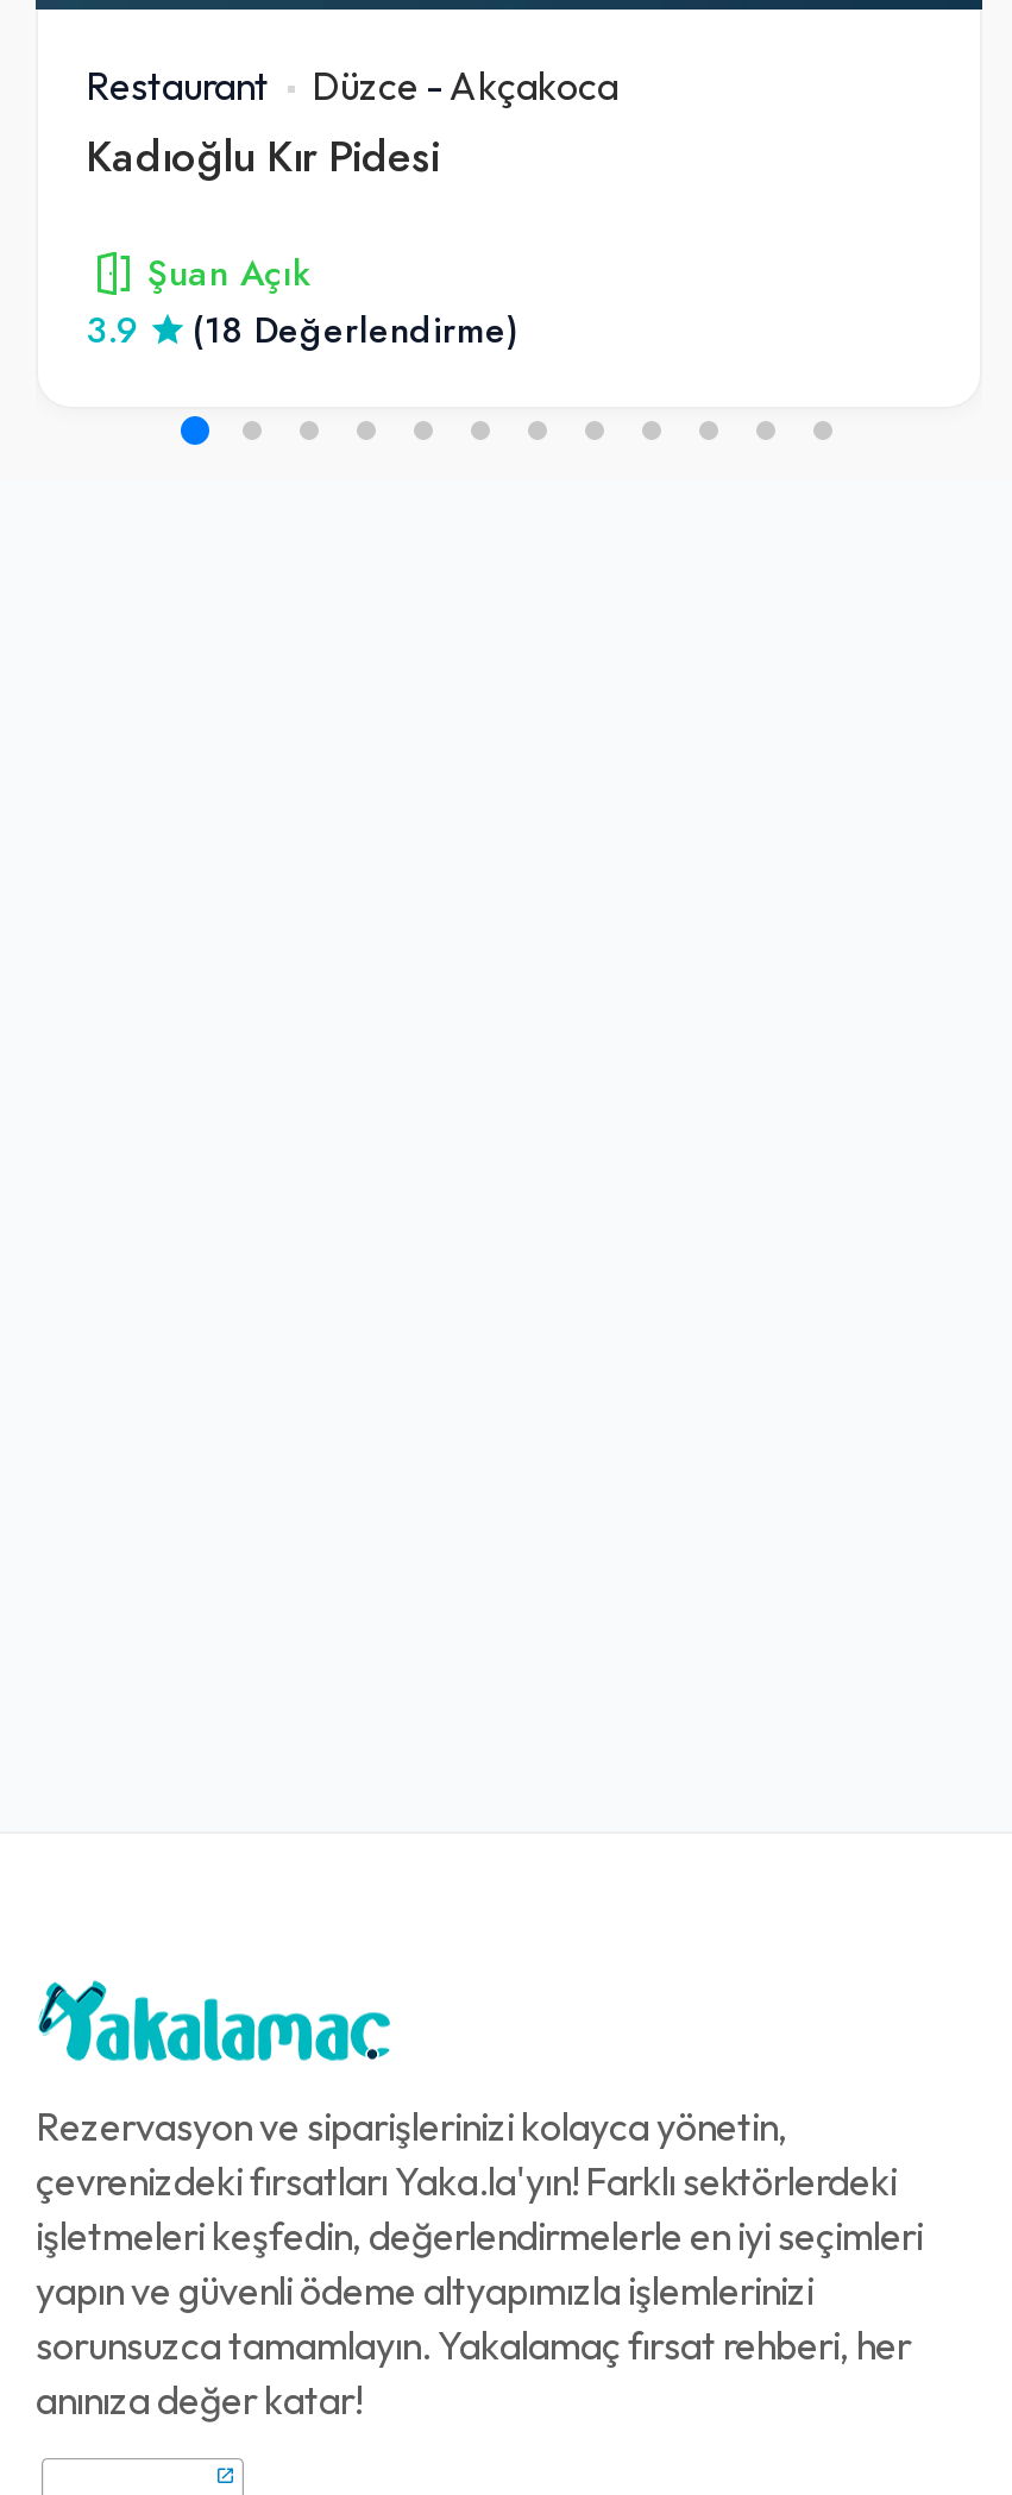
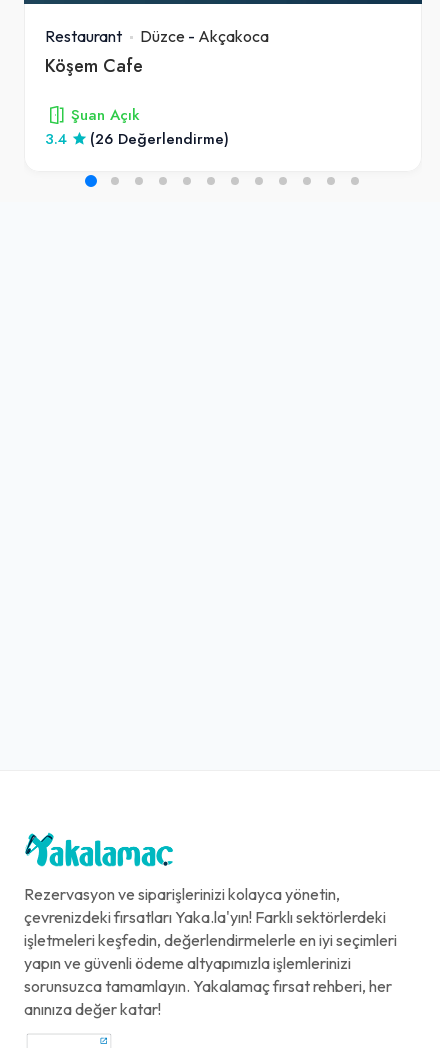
- Kadıoğlu Kır Pidesi
+ Köşem Cafe

- 3.9
+ 3.4

- (18 Değerlendirme)
+ (26 Değerlendirme)
